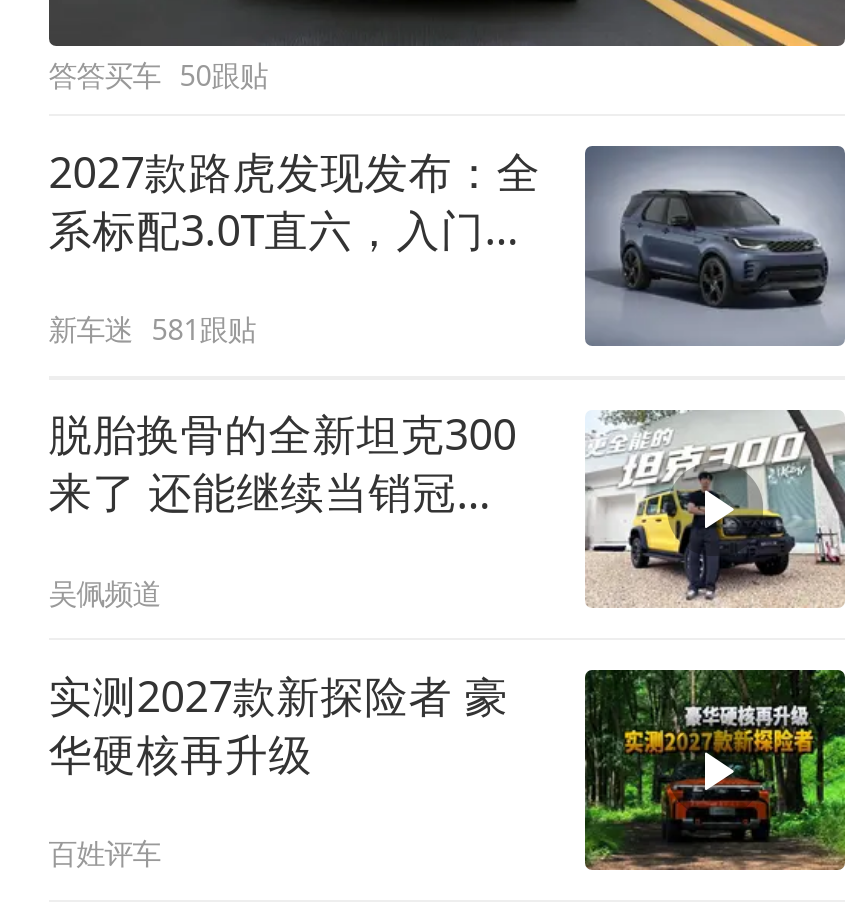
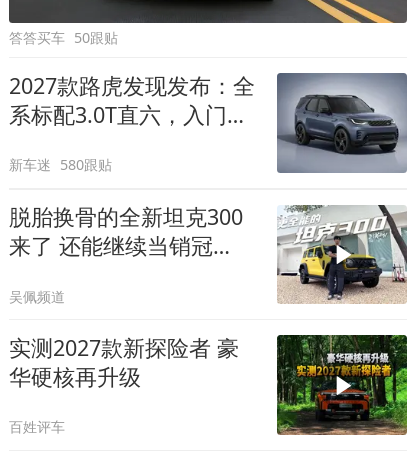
- 新车迷 581跟贴
+ 新车迷 580跟贴
